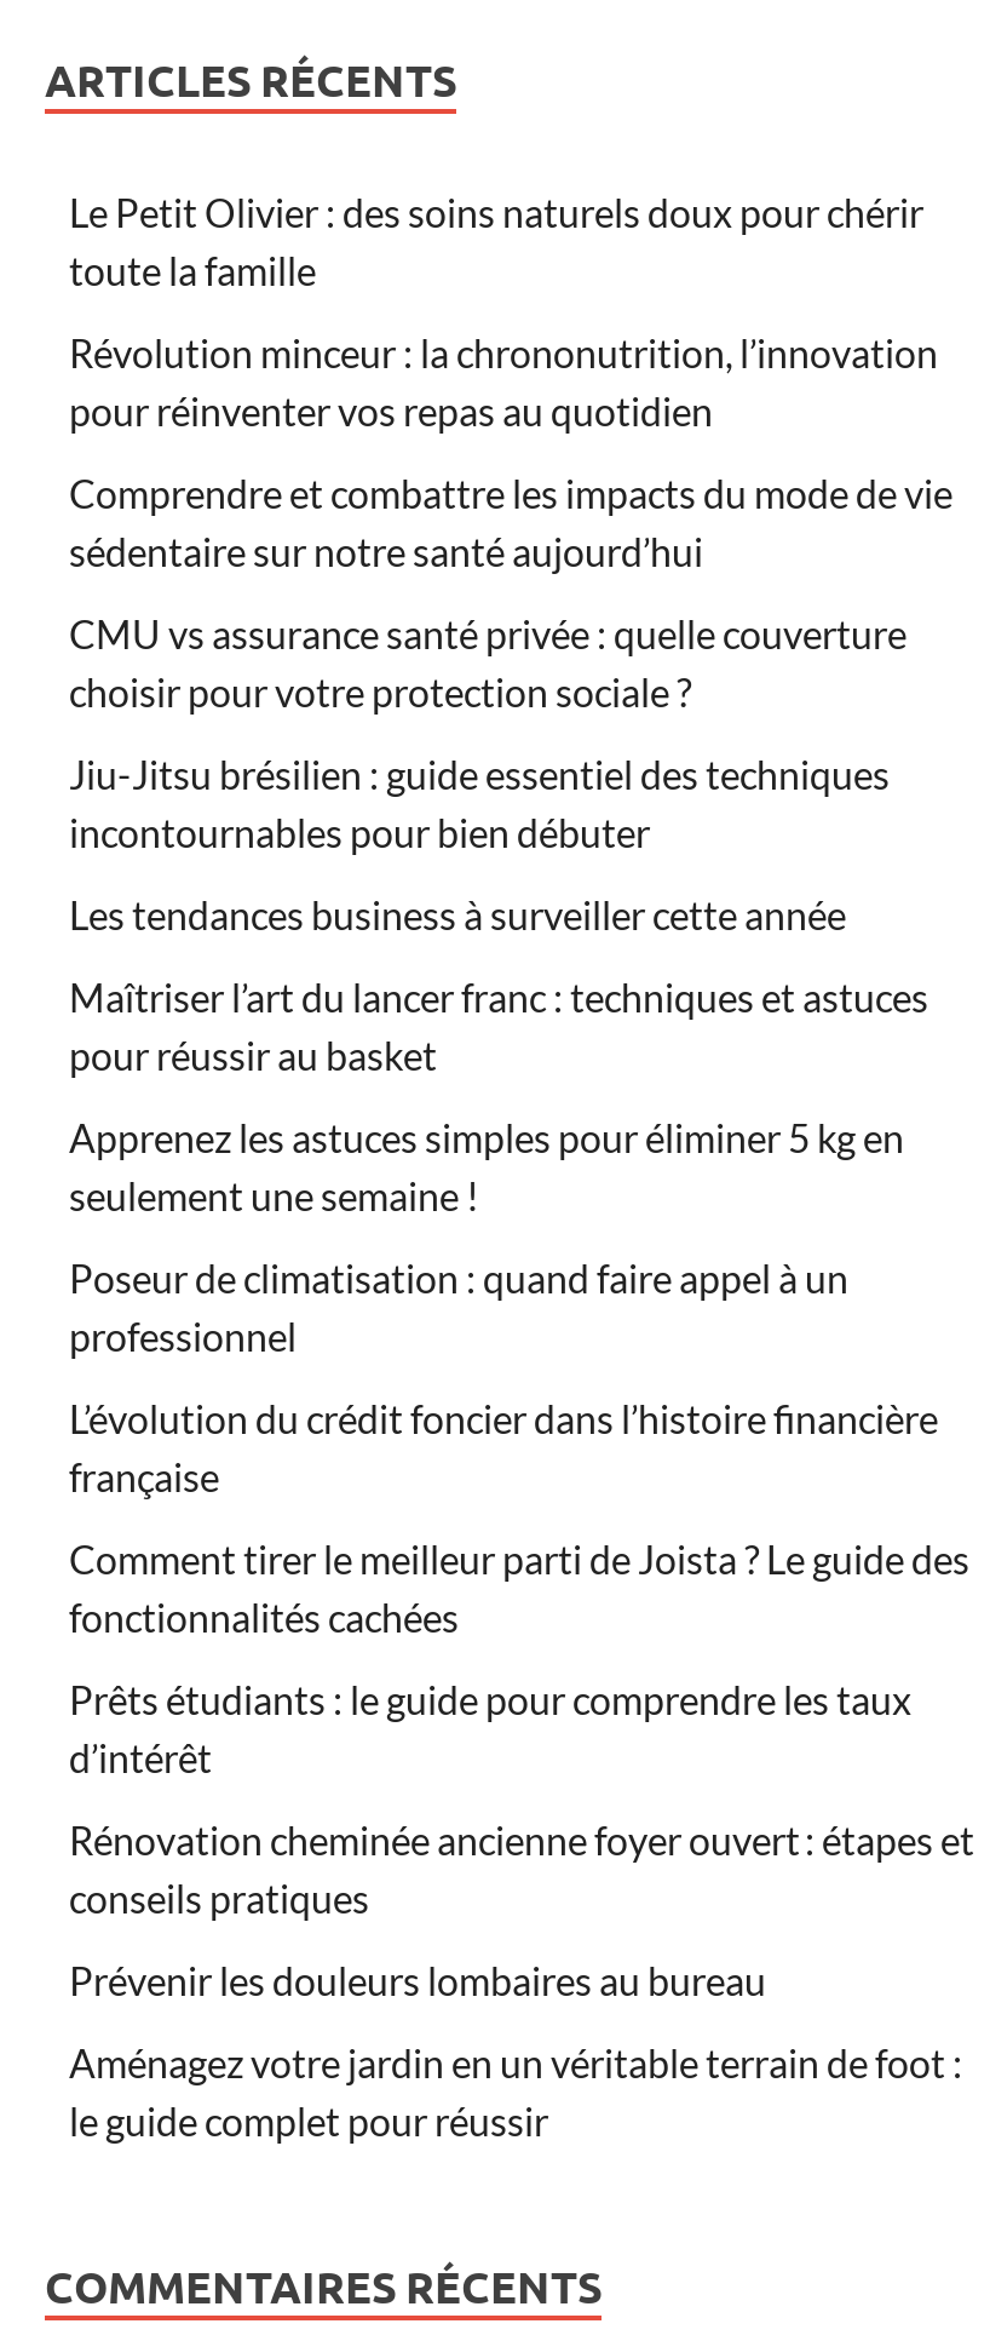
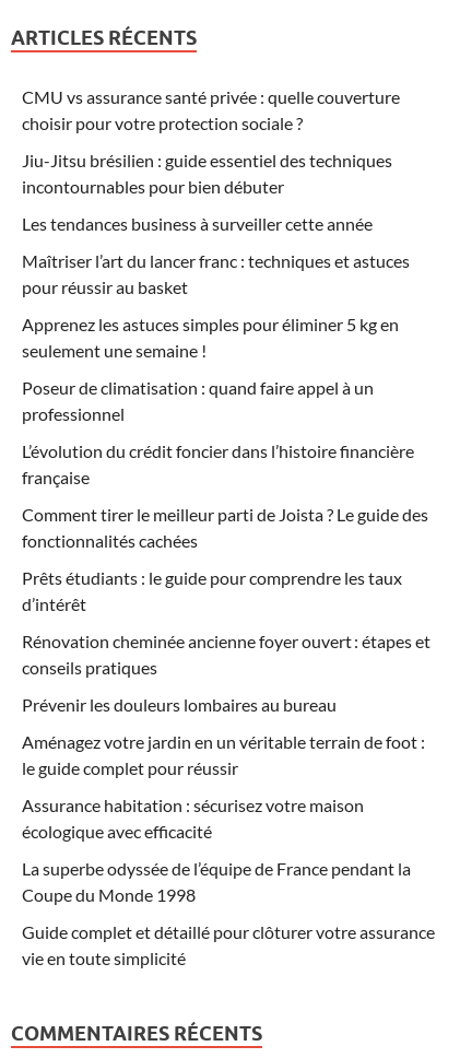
- Le Petit Olivier : des soins naturels doux pour chérir
- toute la famille
- Révolution minceur : la chrononutrition, l’innovation
- pour réinventer vos repas au quotidien
- Comprendre et combattre les impacts du mode de vie
- sédentaire sur notre santé aujourd’hui

moved up: CMU vs assurance santé privée : quelle couverture | choisir pour votre protection sociale ? | Jiu-Jitsu brésilien : guide essentiel des techniques | ... | Aménagez votre jardin en un véritable terrain de foot : | le guide complet pour réussir

+ Assurance habitation : sécurisez votre maison
+ écologique avec efficacité
+ La superbe odyssée de l’équipe de France pendant la
+ Coupe du Monde 1998
+ Guide complet et détaillé pour clôturer votre assurance
+ vie en toute simplicité
